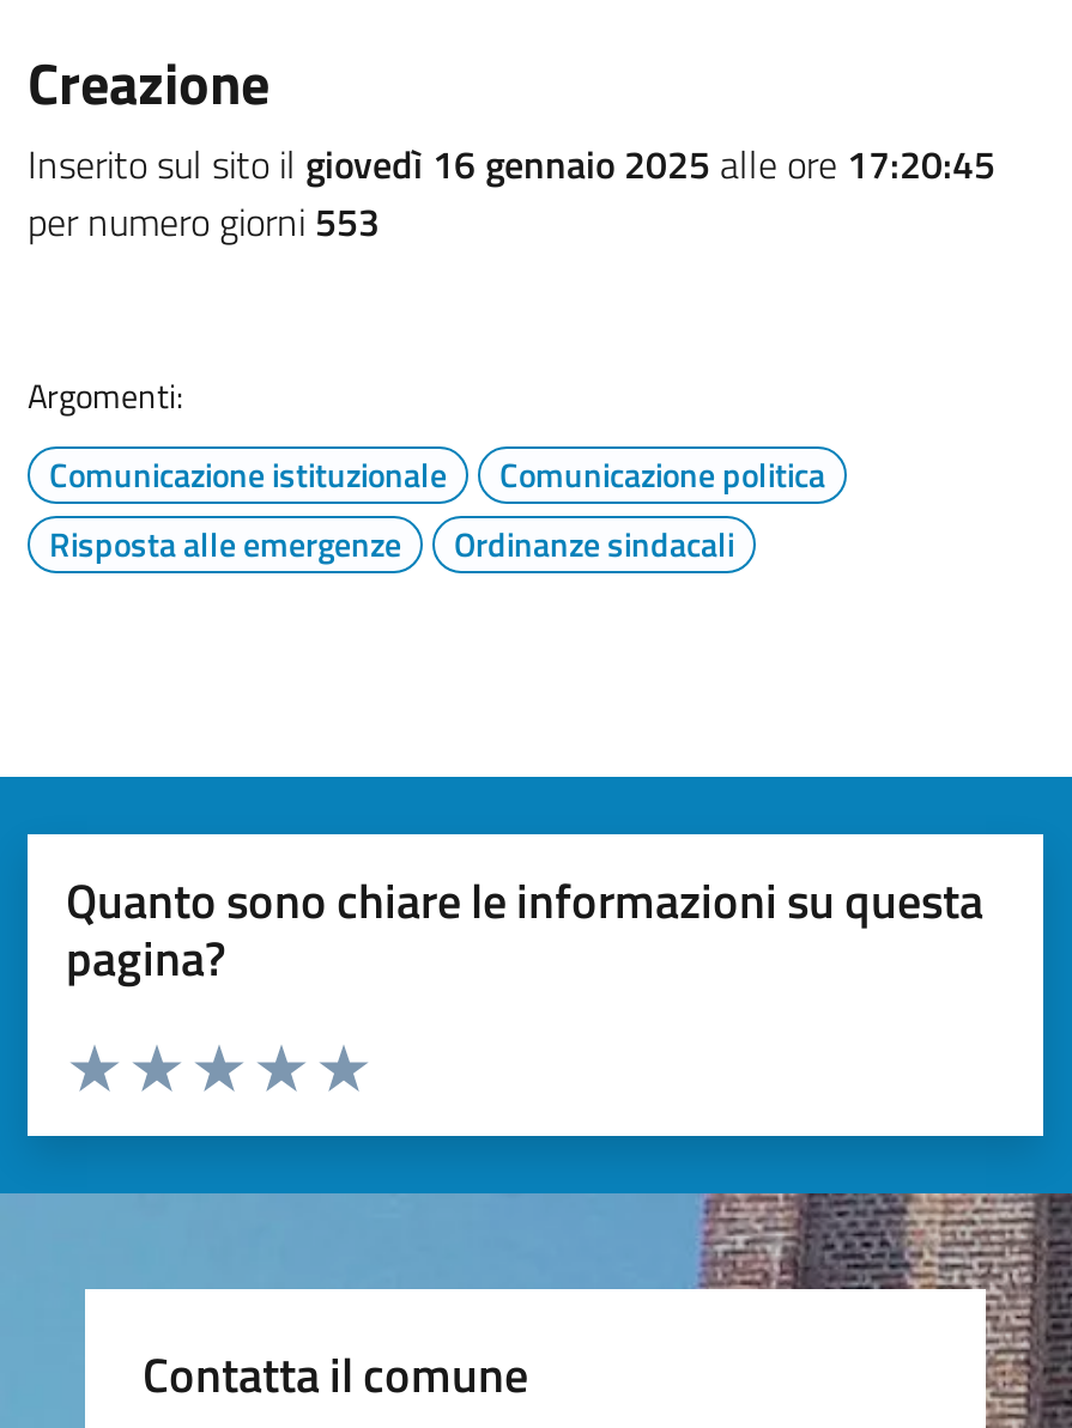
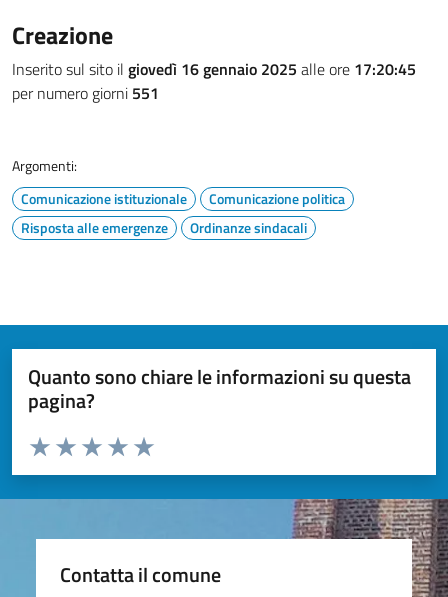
- per numero giorni 553
+ per numero giorni 551
